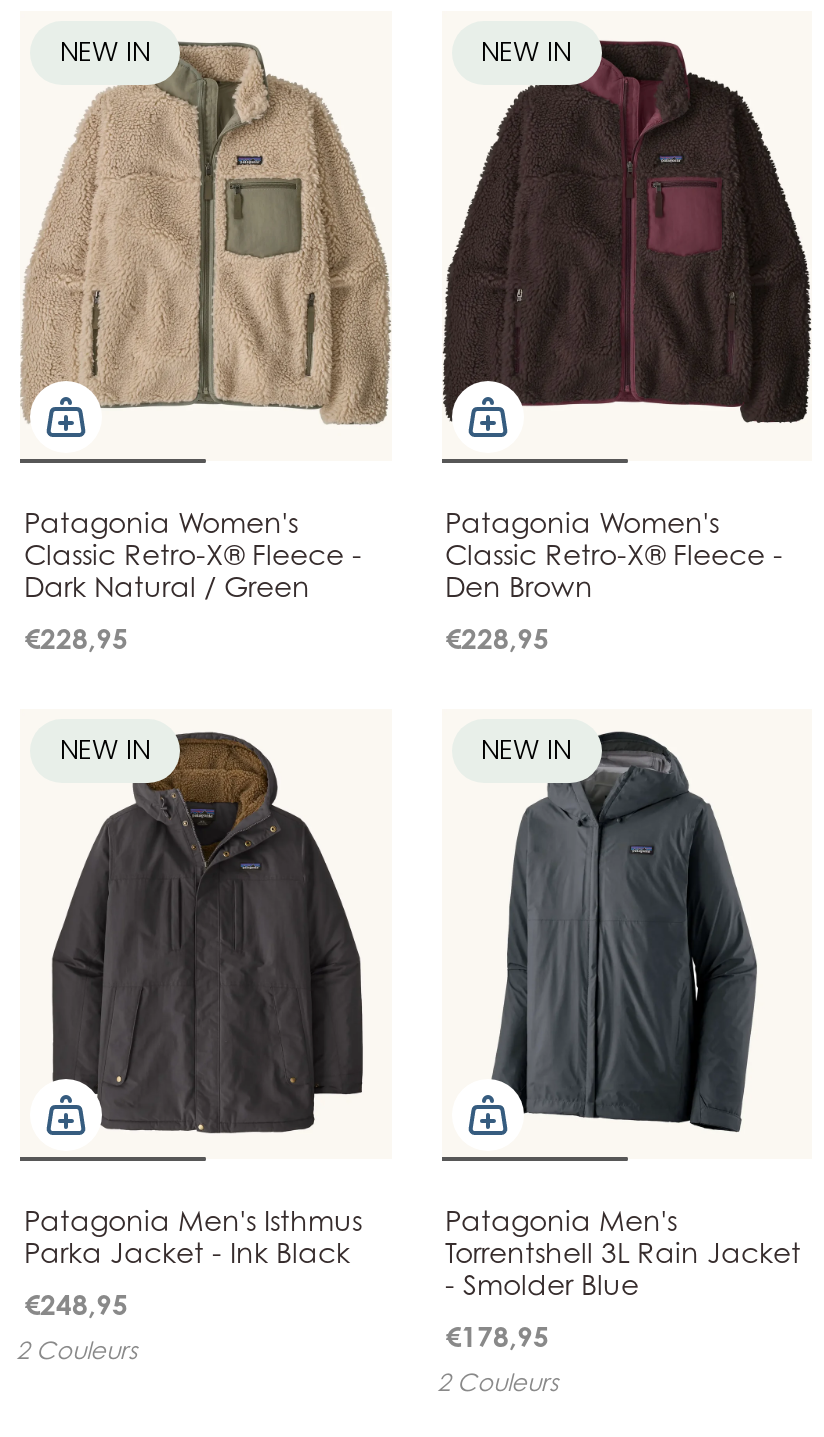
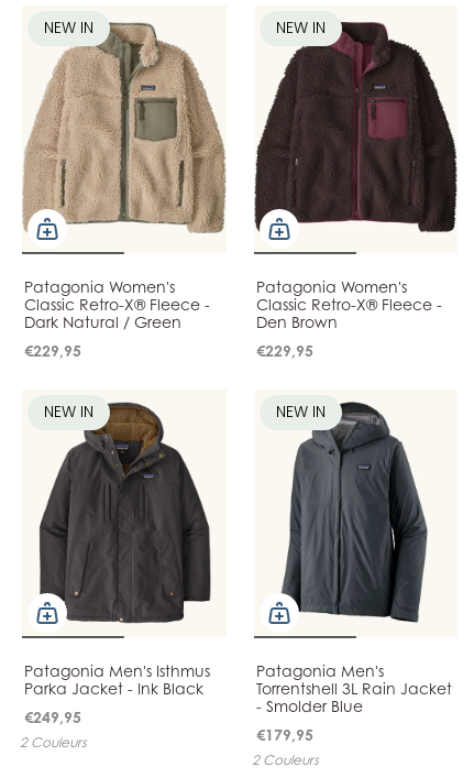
- €228,95
+ €229,95

- €228,95
+ €229,95

- €248,95
+ €249,95

- €178,95
+ €179,95
